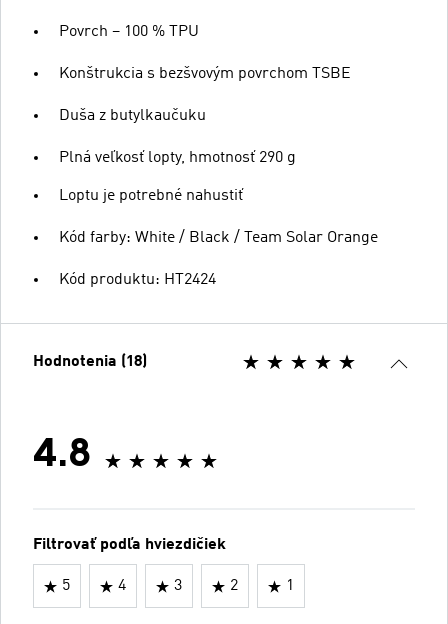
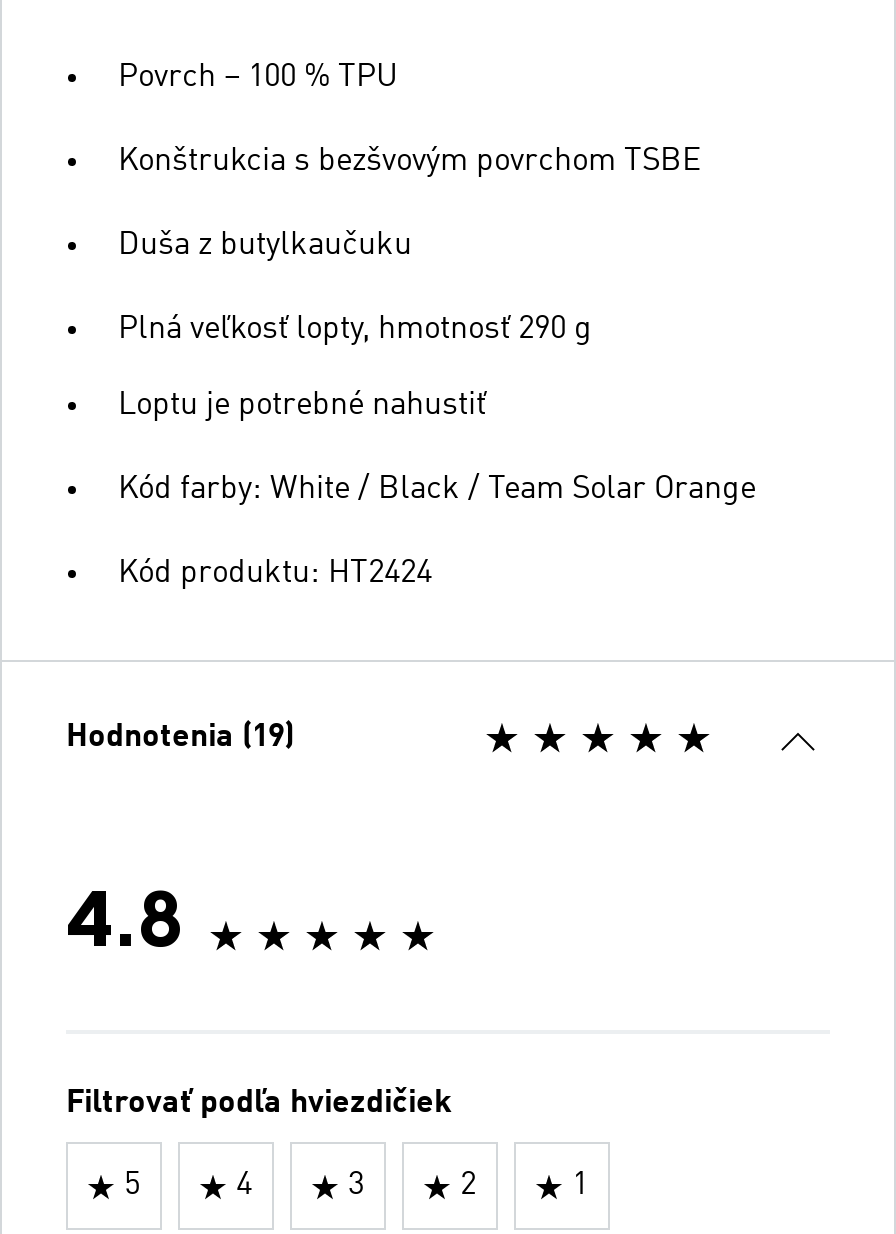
- Hodnotenia (18)
+ Hodnotenia (19)
